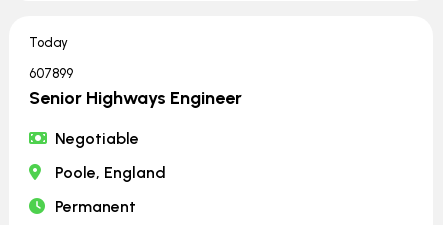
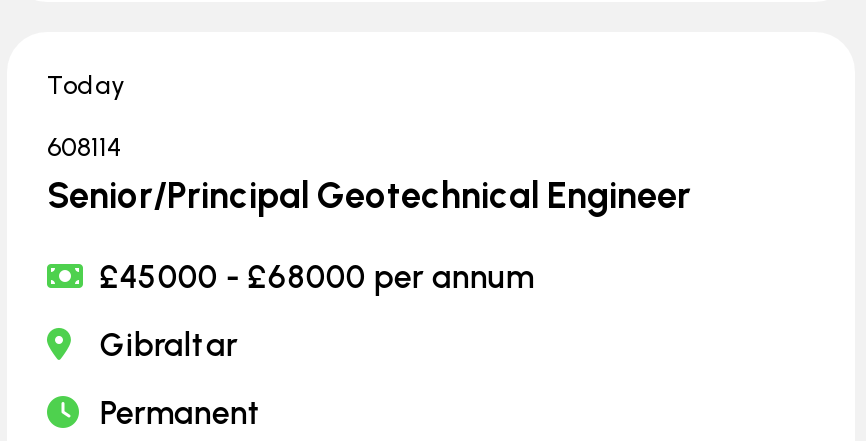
- 607899
- Senior Highways Engineer
+ 608114
+ Senior/Principal Geotechnical Engineer

- Negotiable
+ £45000 - £68000 per annum

- Poole, England
+ Gibraltar
